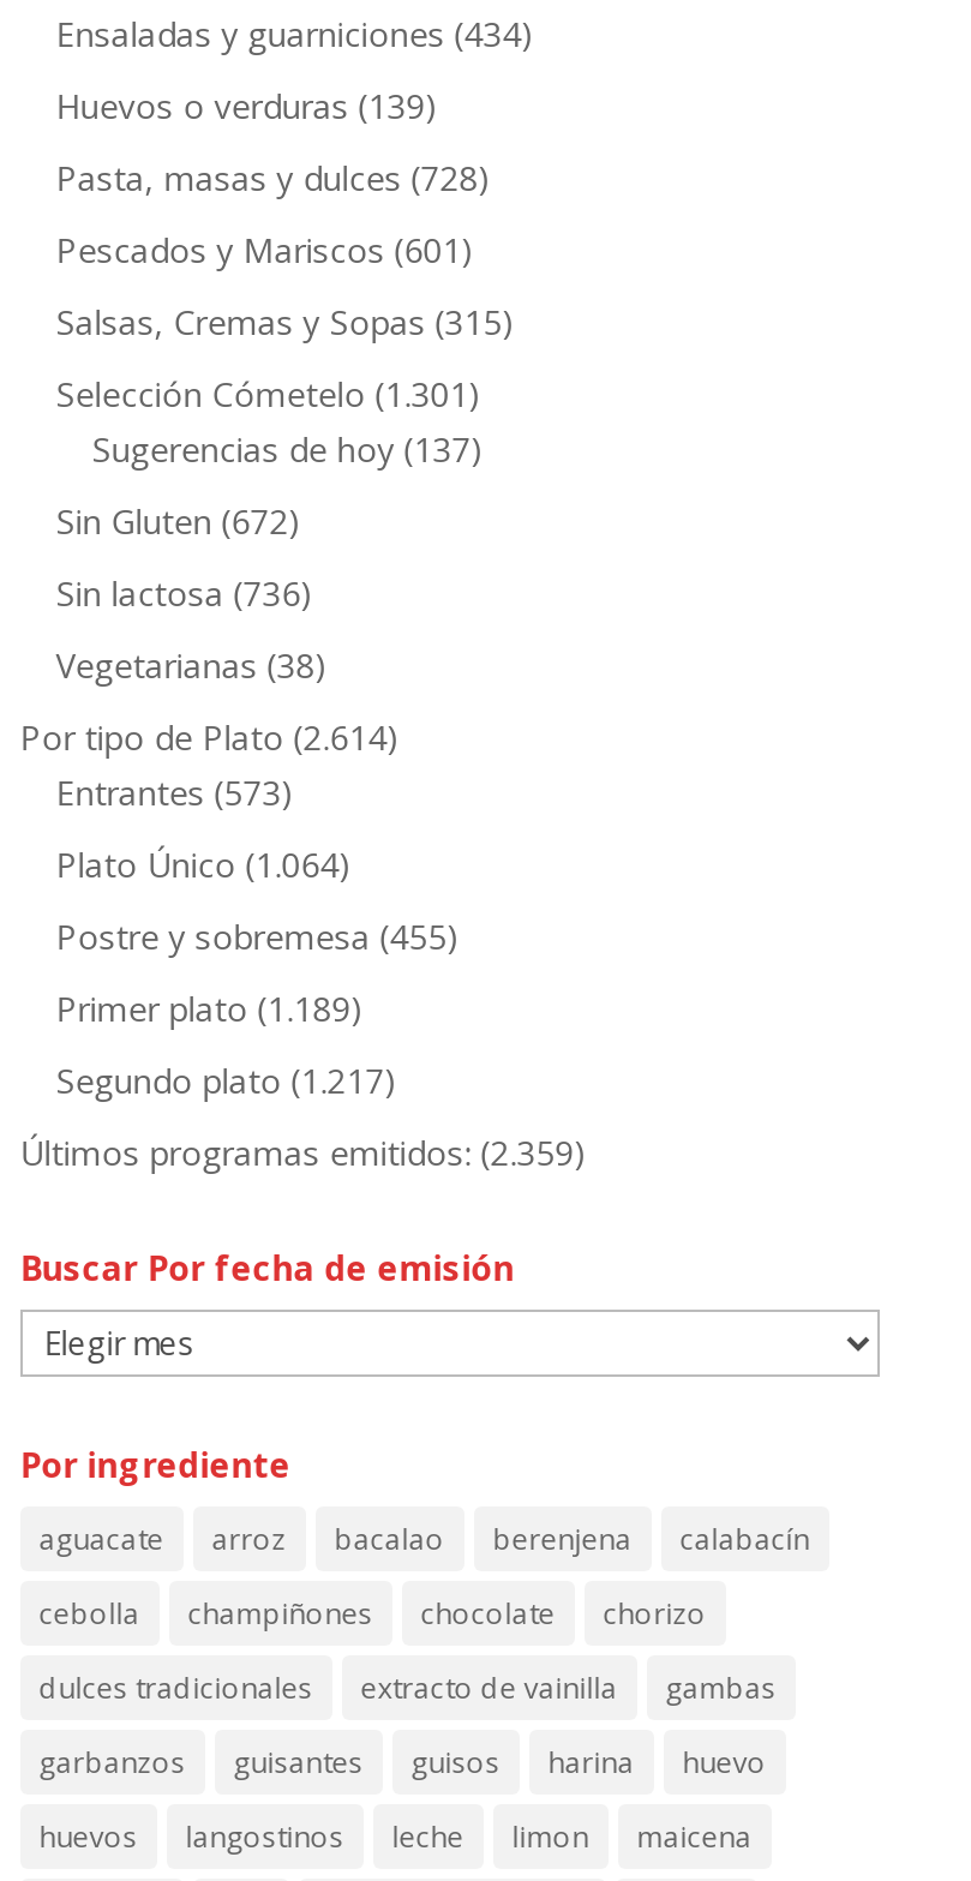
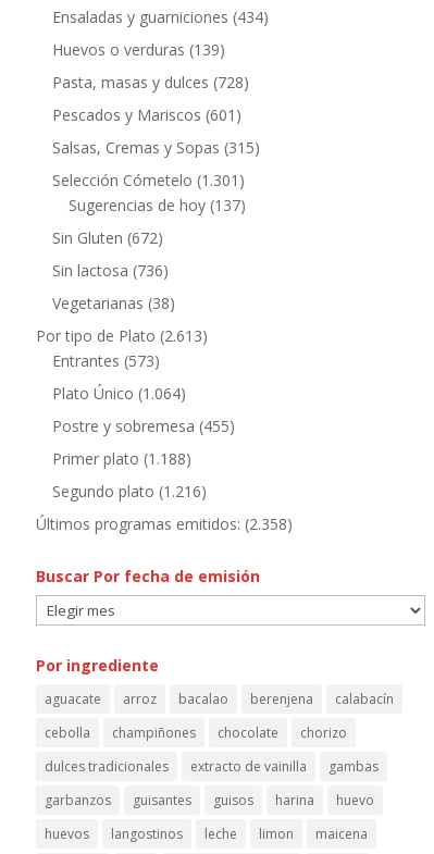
- Por tipo de Plato (2.614)
+ Por tipo de Plato (2.613)

- Primer plato (1.189)
+ Primer plato (1.188)

- Segundo plato (1.217)
+ Segundo plato (1.216)

- Últimos programas emitidos: (2.359)
+ Últimos programas emitidos: (2.358)
